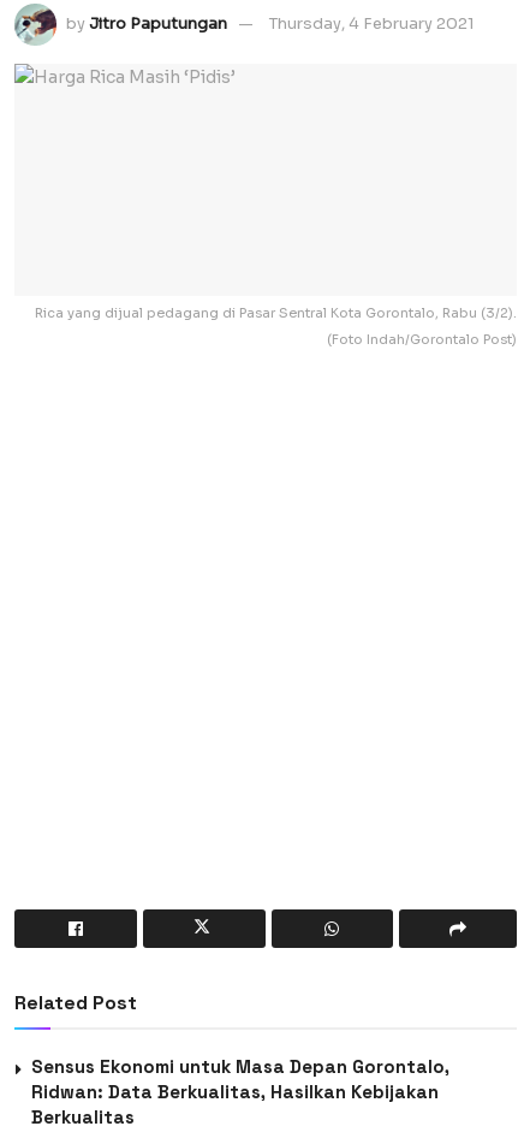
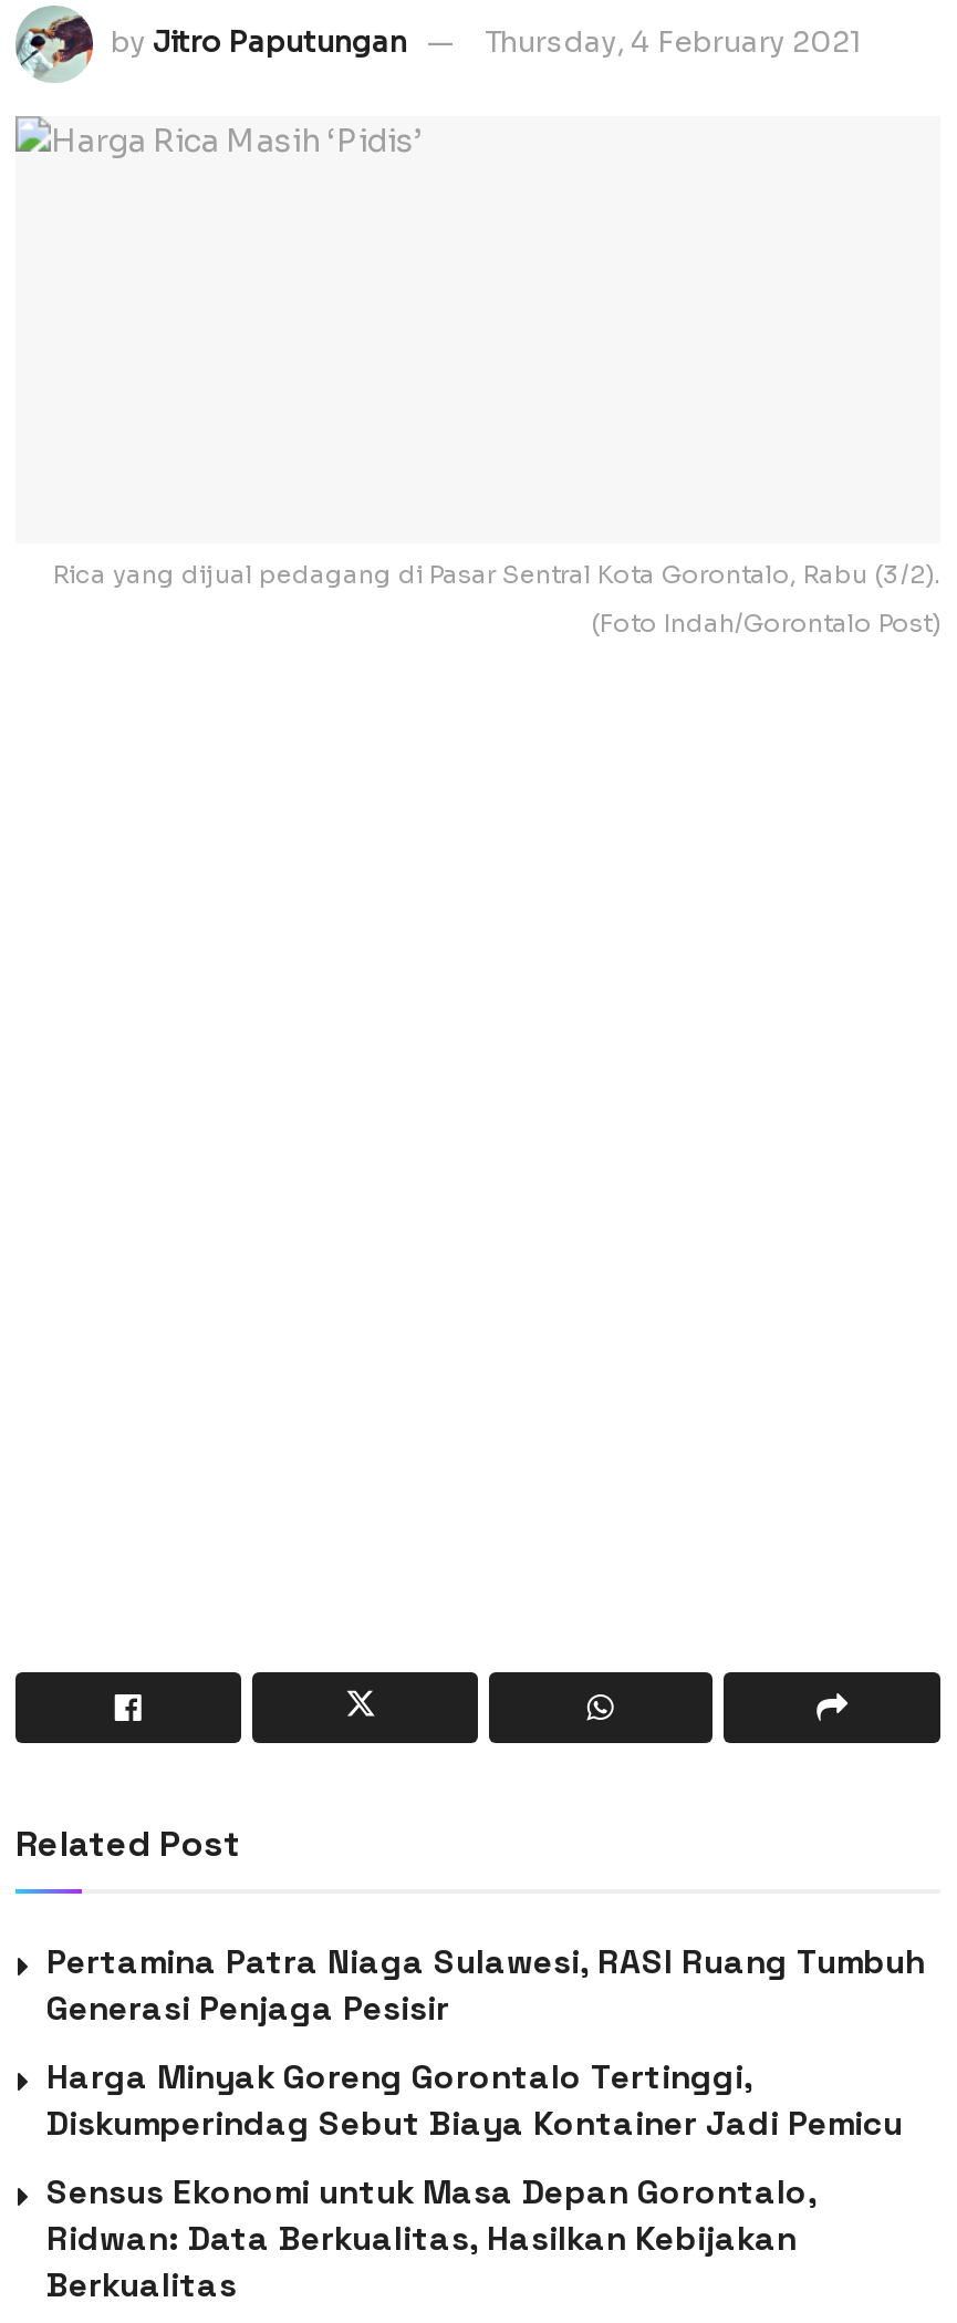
+ Pertamina Patra Niaga Sulawesi, RASI Ruang Tumbuh
+ Generasi Penjaga Pesisir
+ Harga Minyak Goreng Gorontalo Tertinggi,
+ Diskumperindag Sebut Biaya Kontainer Jadi Pemicu
